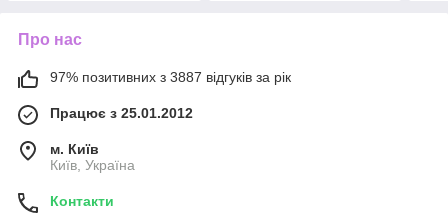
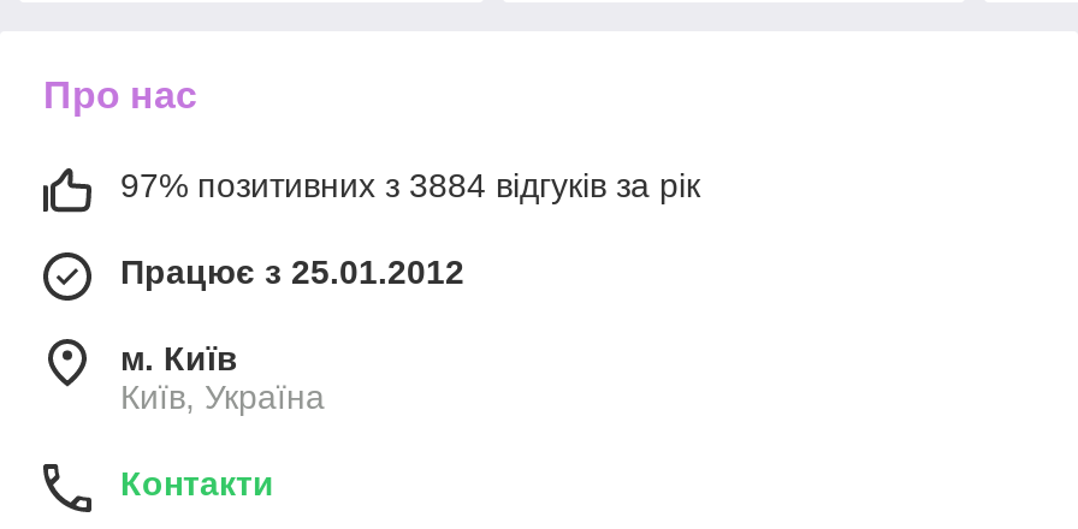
- 97% позитивних з 3887 відгуків за рік
+ 97% позитивних з 3884 відгуків за рік
